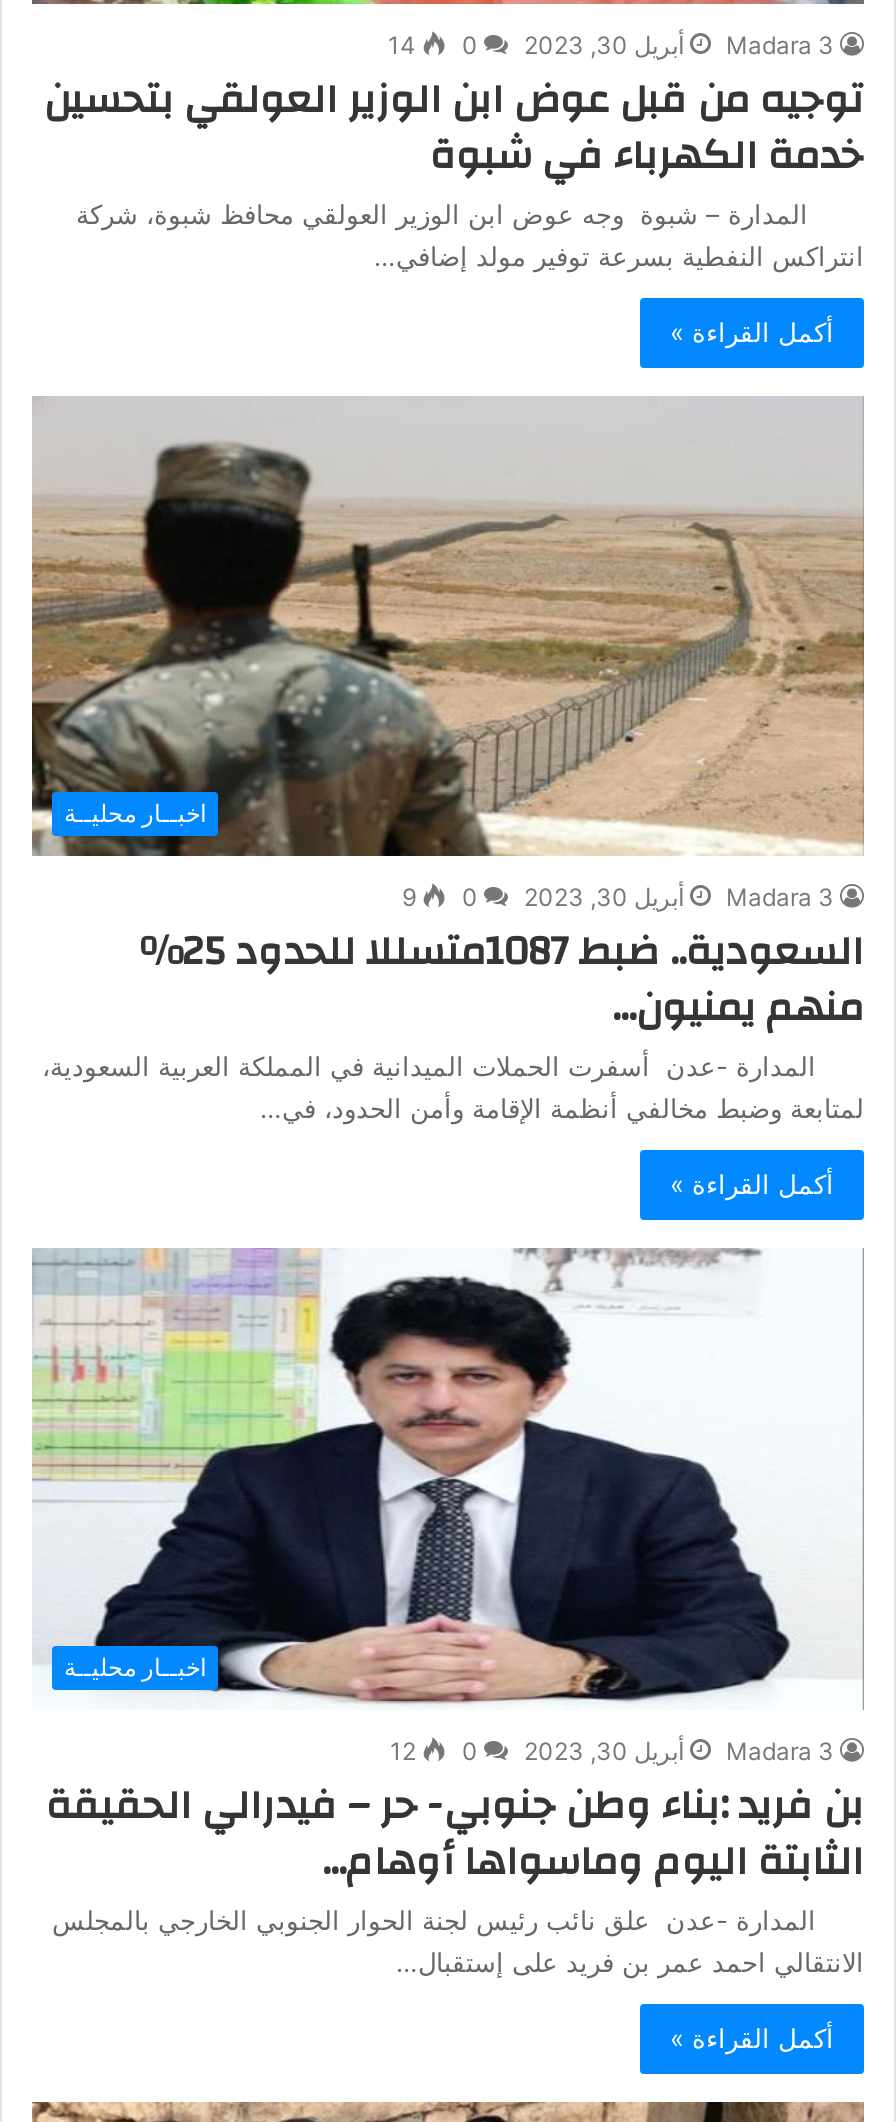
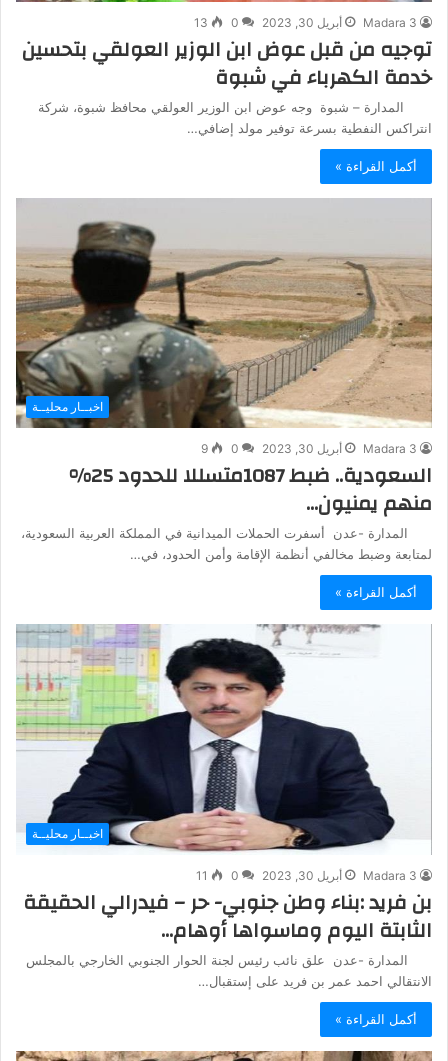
- 14 0
+ 13 0

- 12 0
+ 11 0
